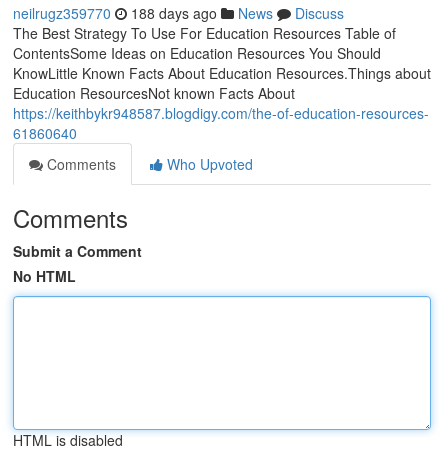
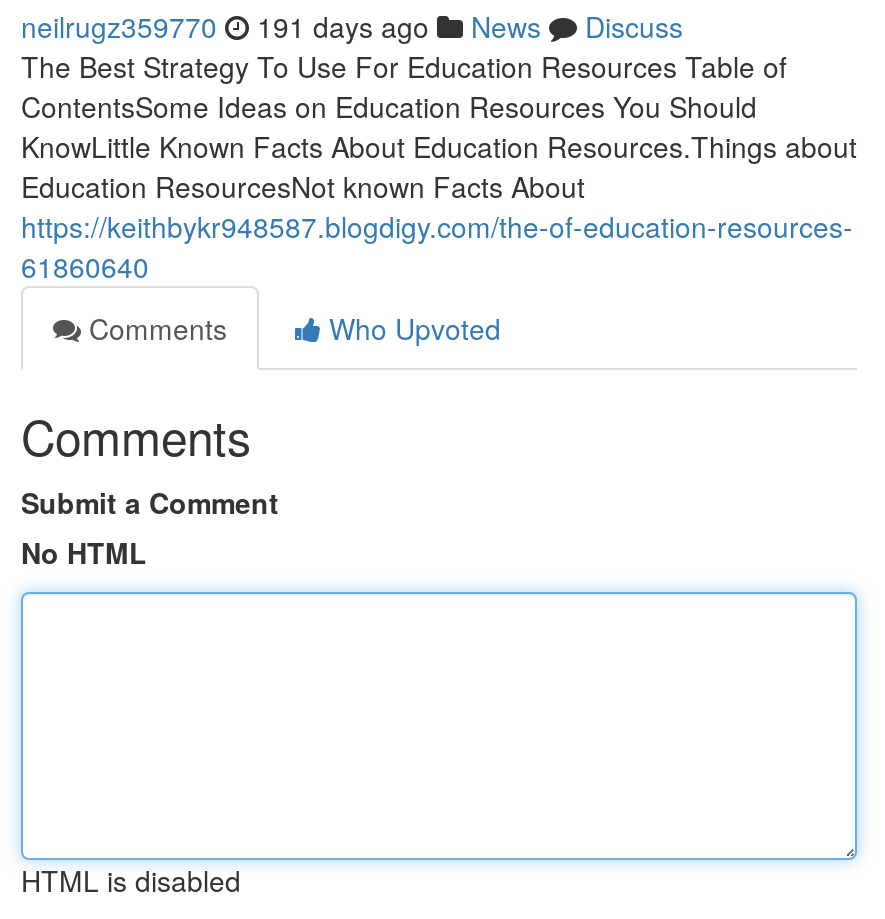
- neilrugz359770 188 days ago News Discuss
+ neilrugz359770 191 days ago News Discuss
